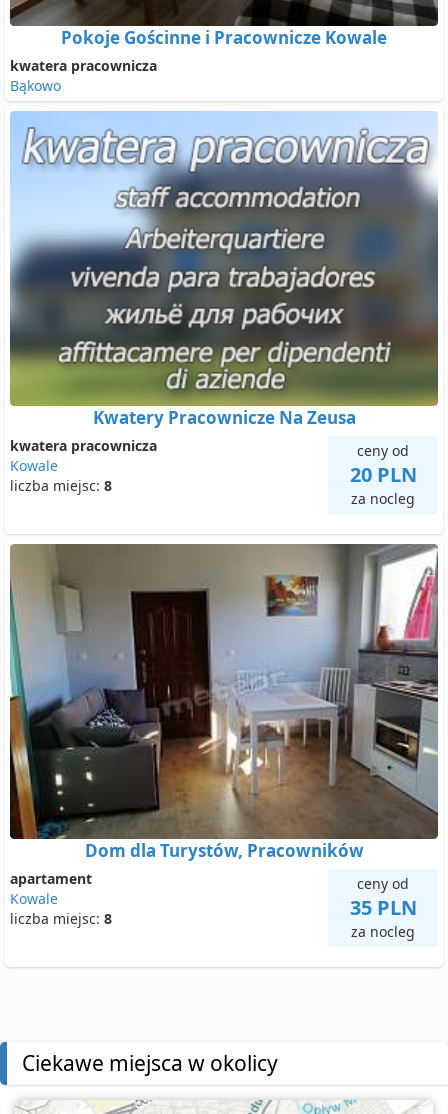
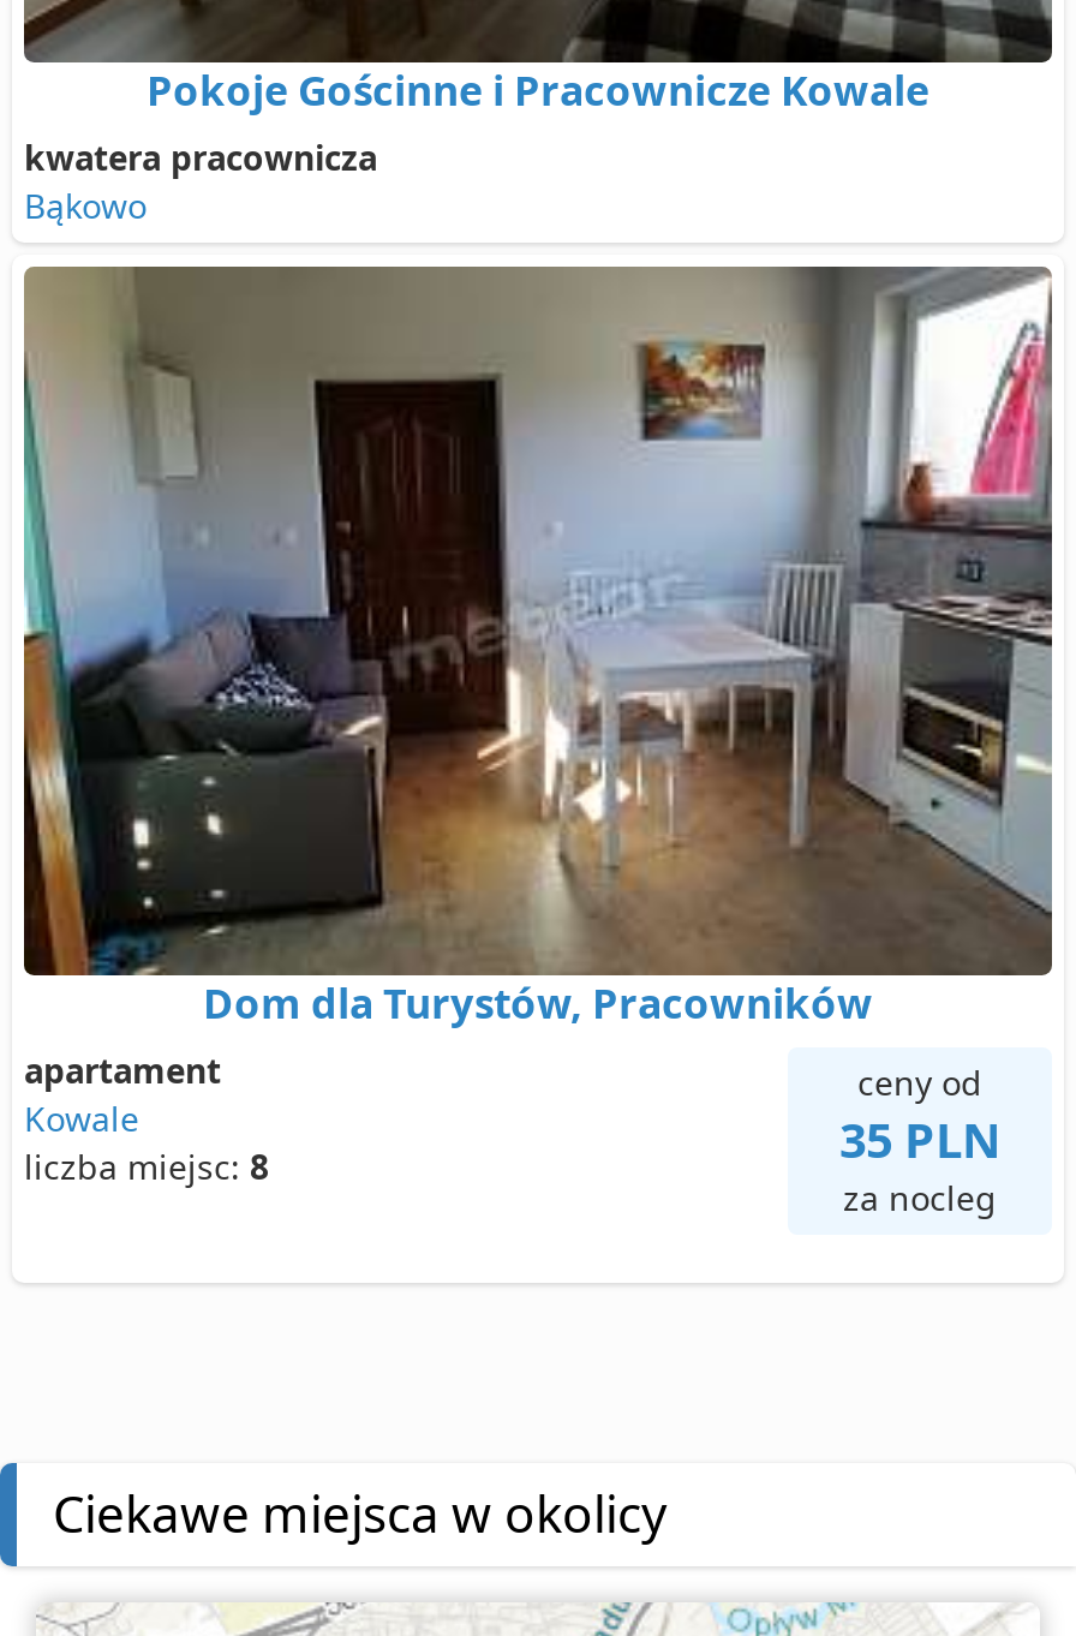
- [image]
- Kwatery Pracownicze Na Zeusa
- ceny od
- 20 PLN
- za nocleg

- kwatera pracownicza
- Kowale
- liczba miejsc: 8
